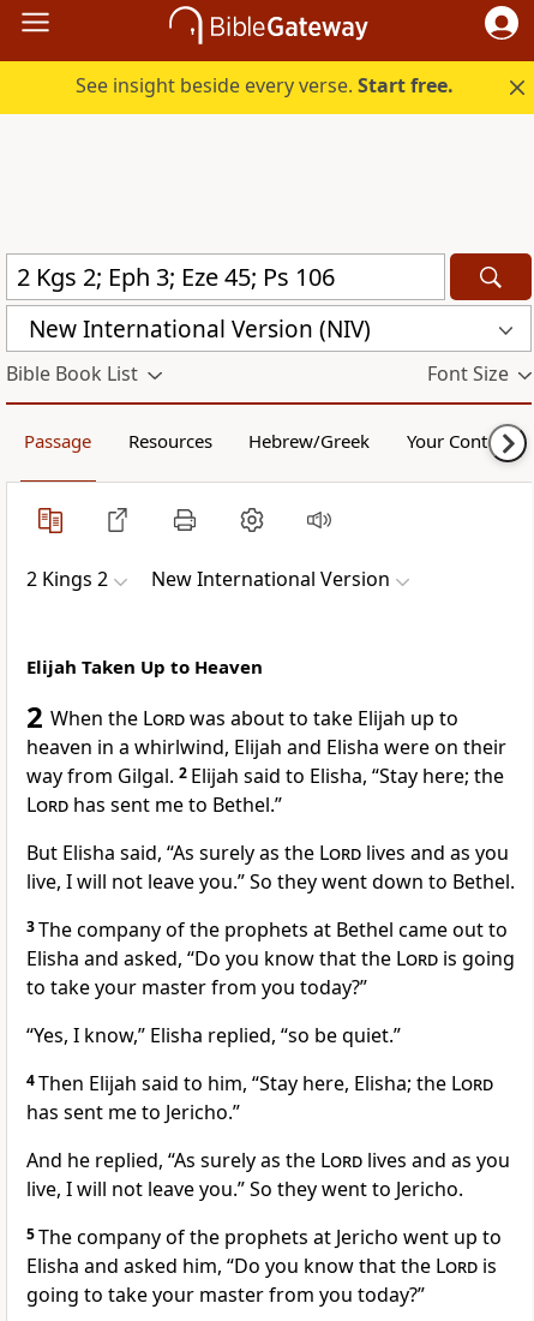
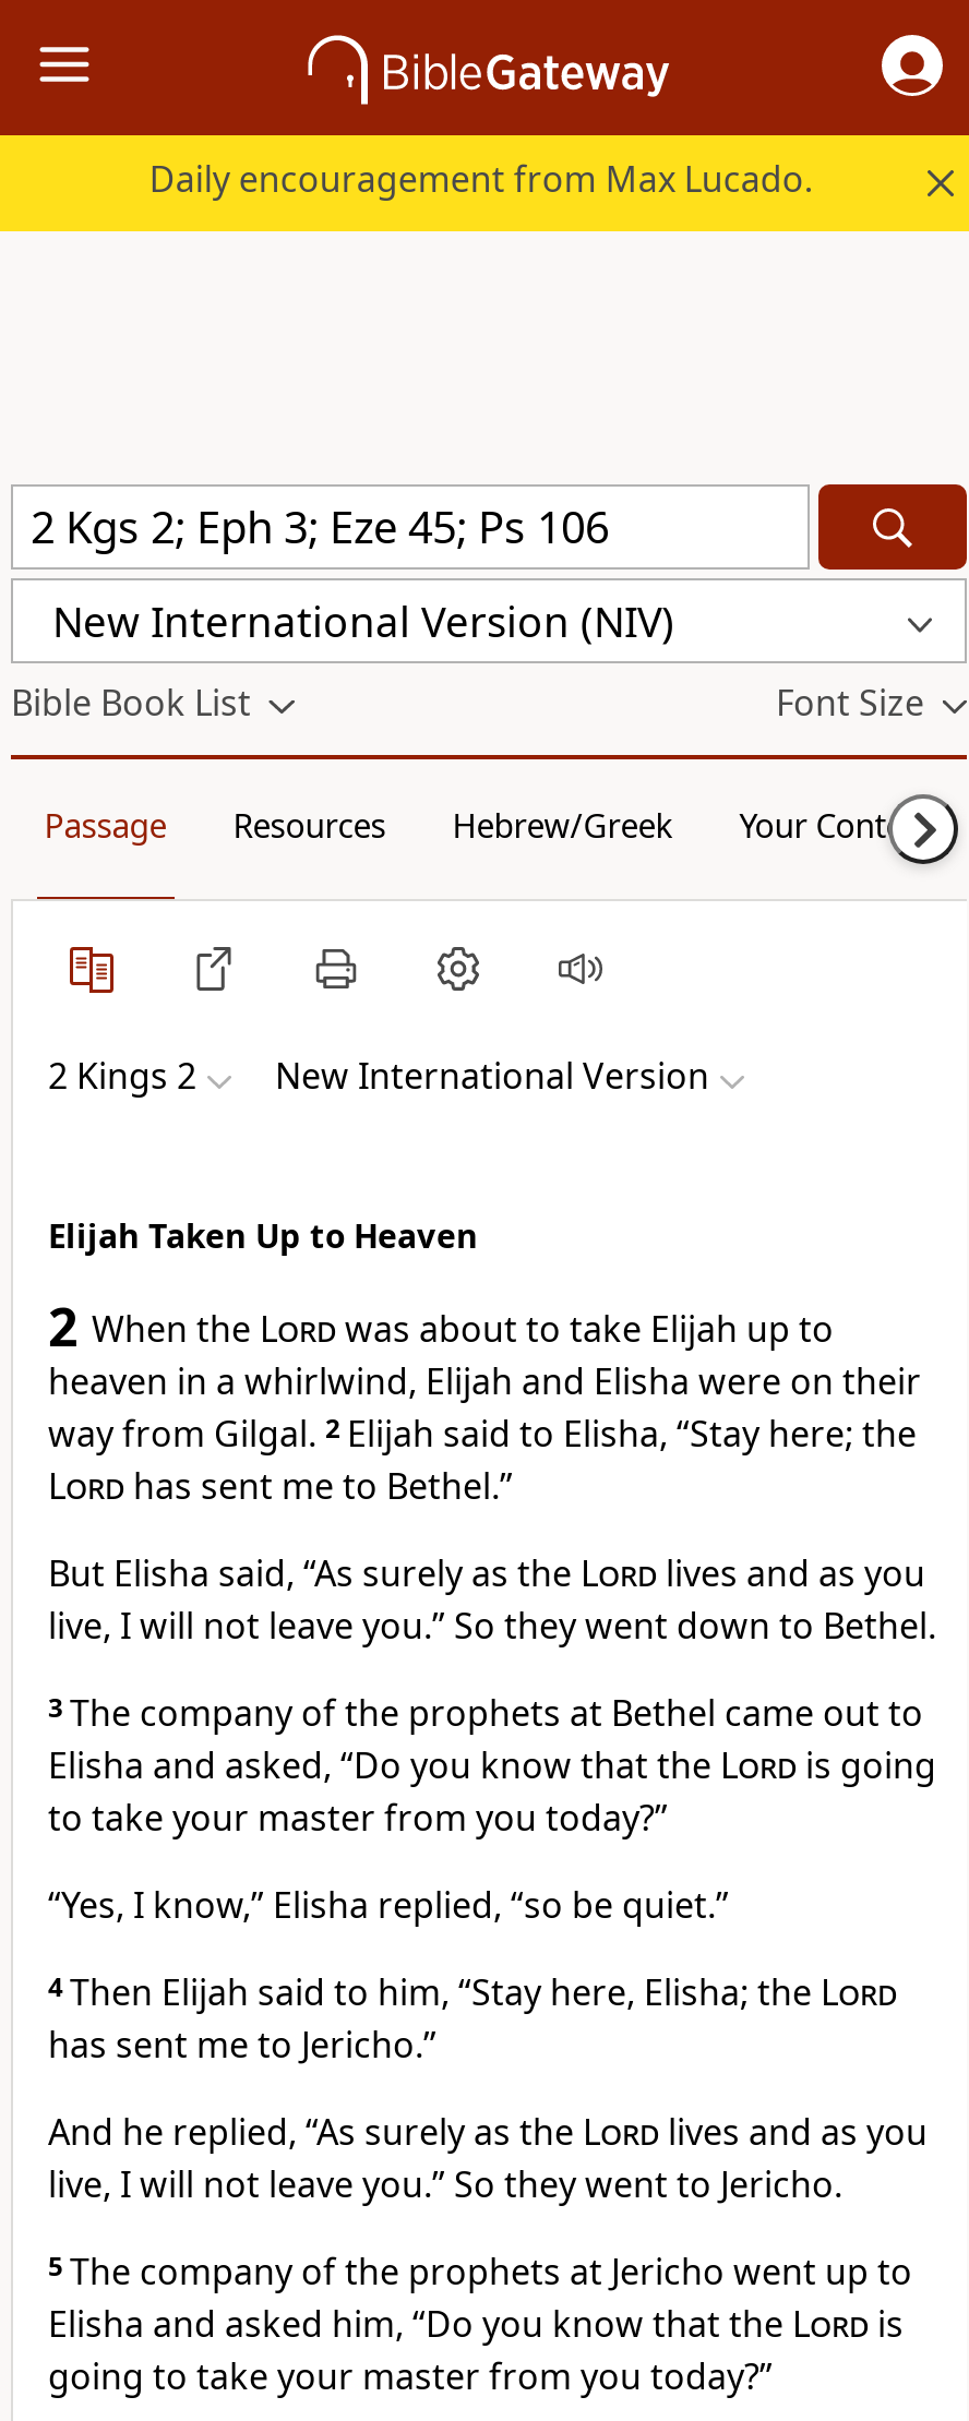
- See insight beside every verse. Start free.
+ Daily encouragement from Max Lucado.
